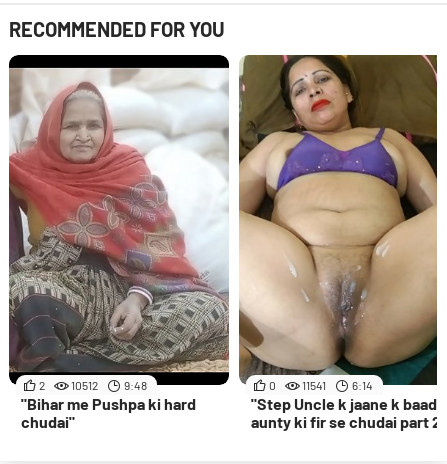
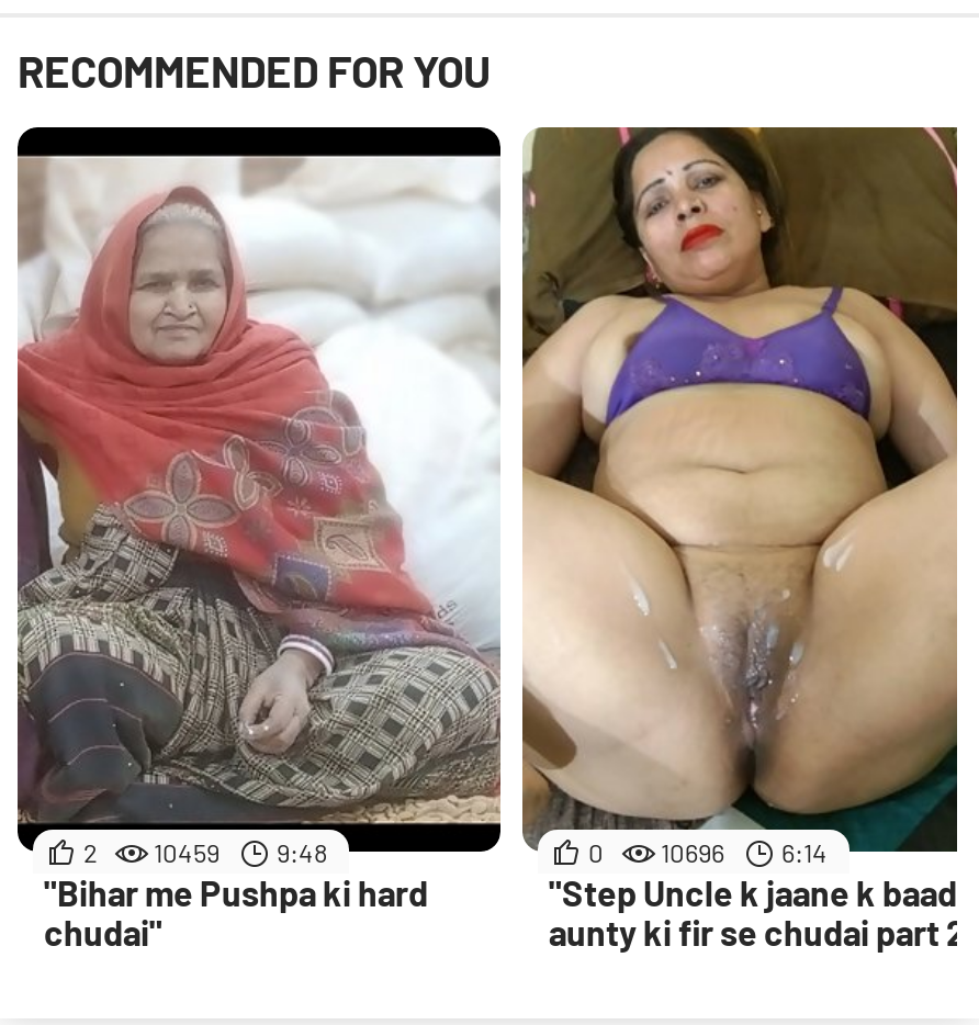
- 2 10512 9:48
+ 2 10459 9:48

- 0 11541 6:14
+ 0 10696 6:14
